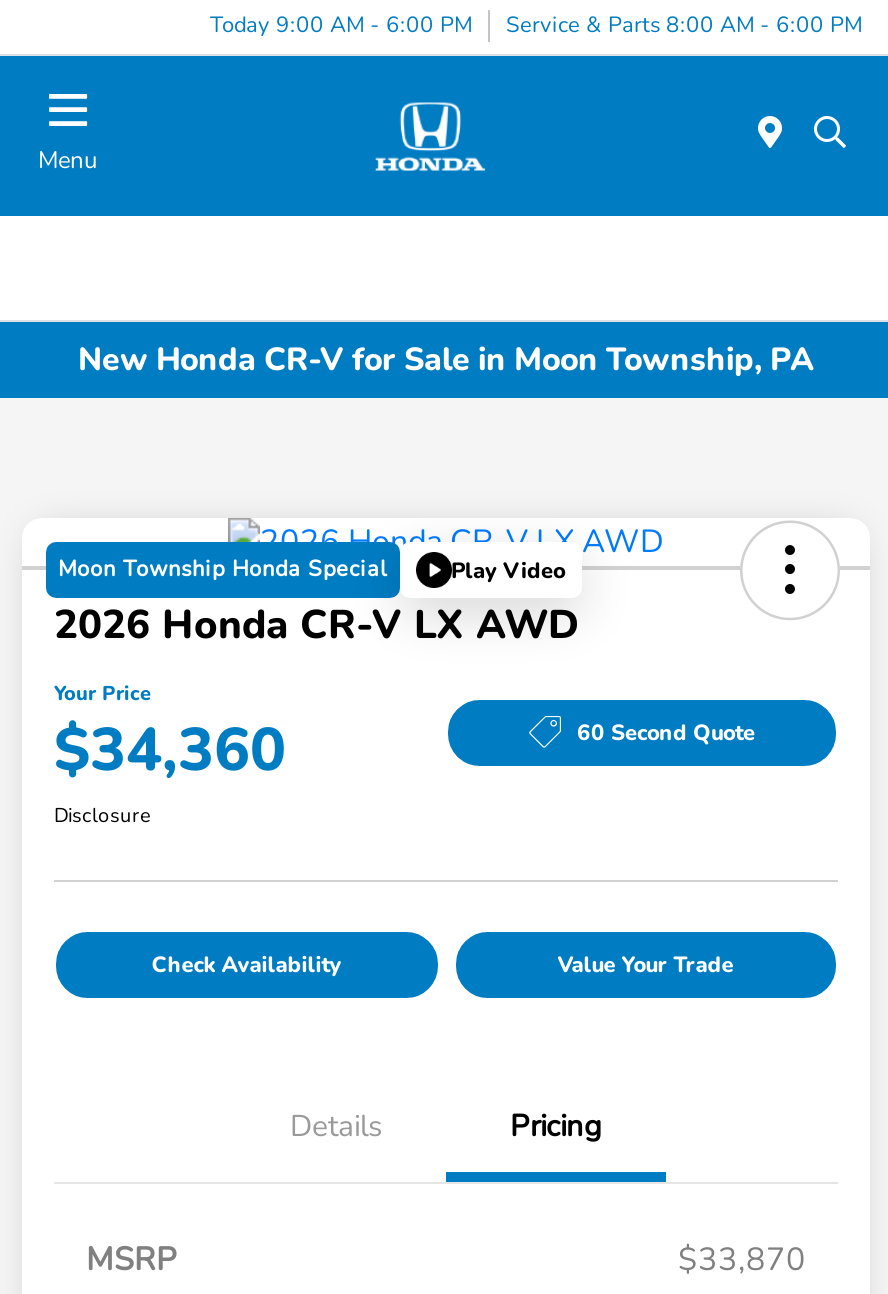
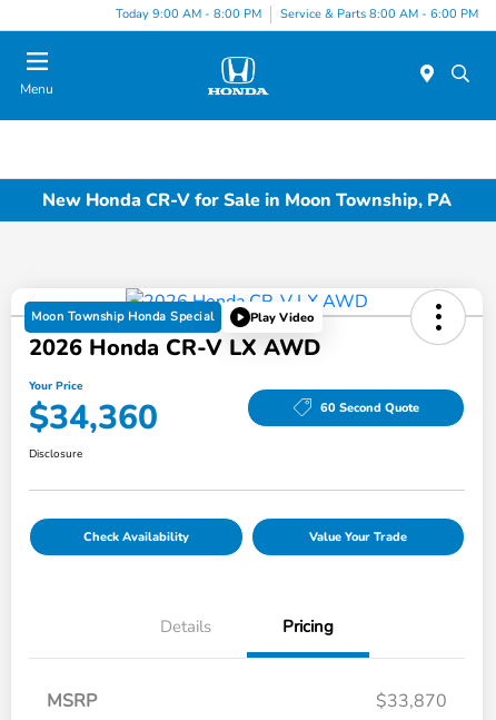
- Today 9:00 AM - 6:00 PM Service & Parts 8:00 AM - 6:00 PM
+ Today 9:00 AM - 8:00 PM Service & Parts 8:00 AM - 6:00 PM
